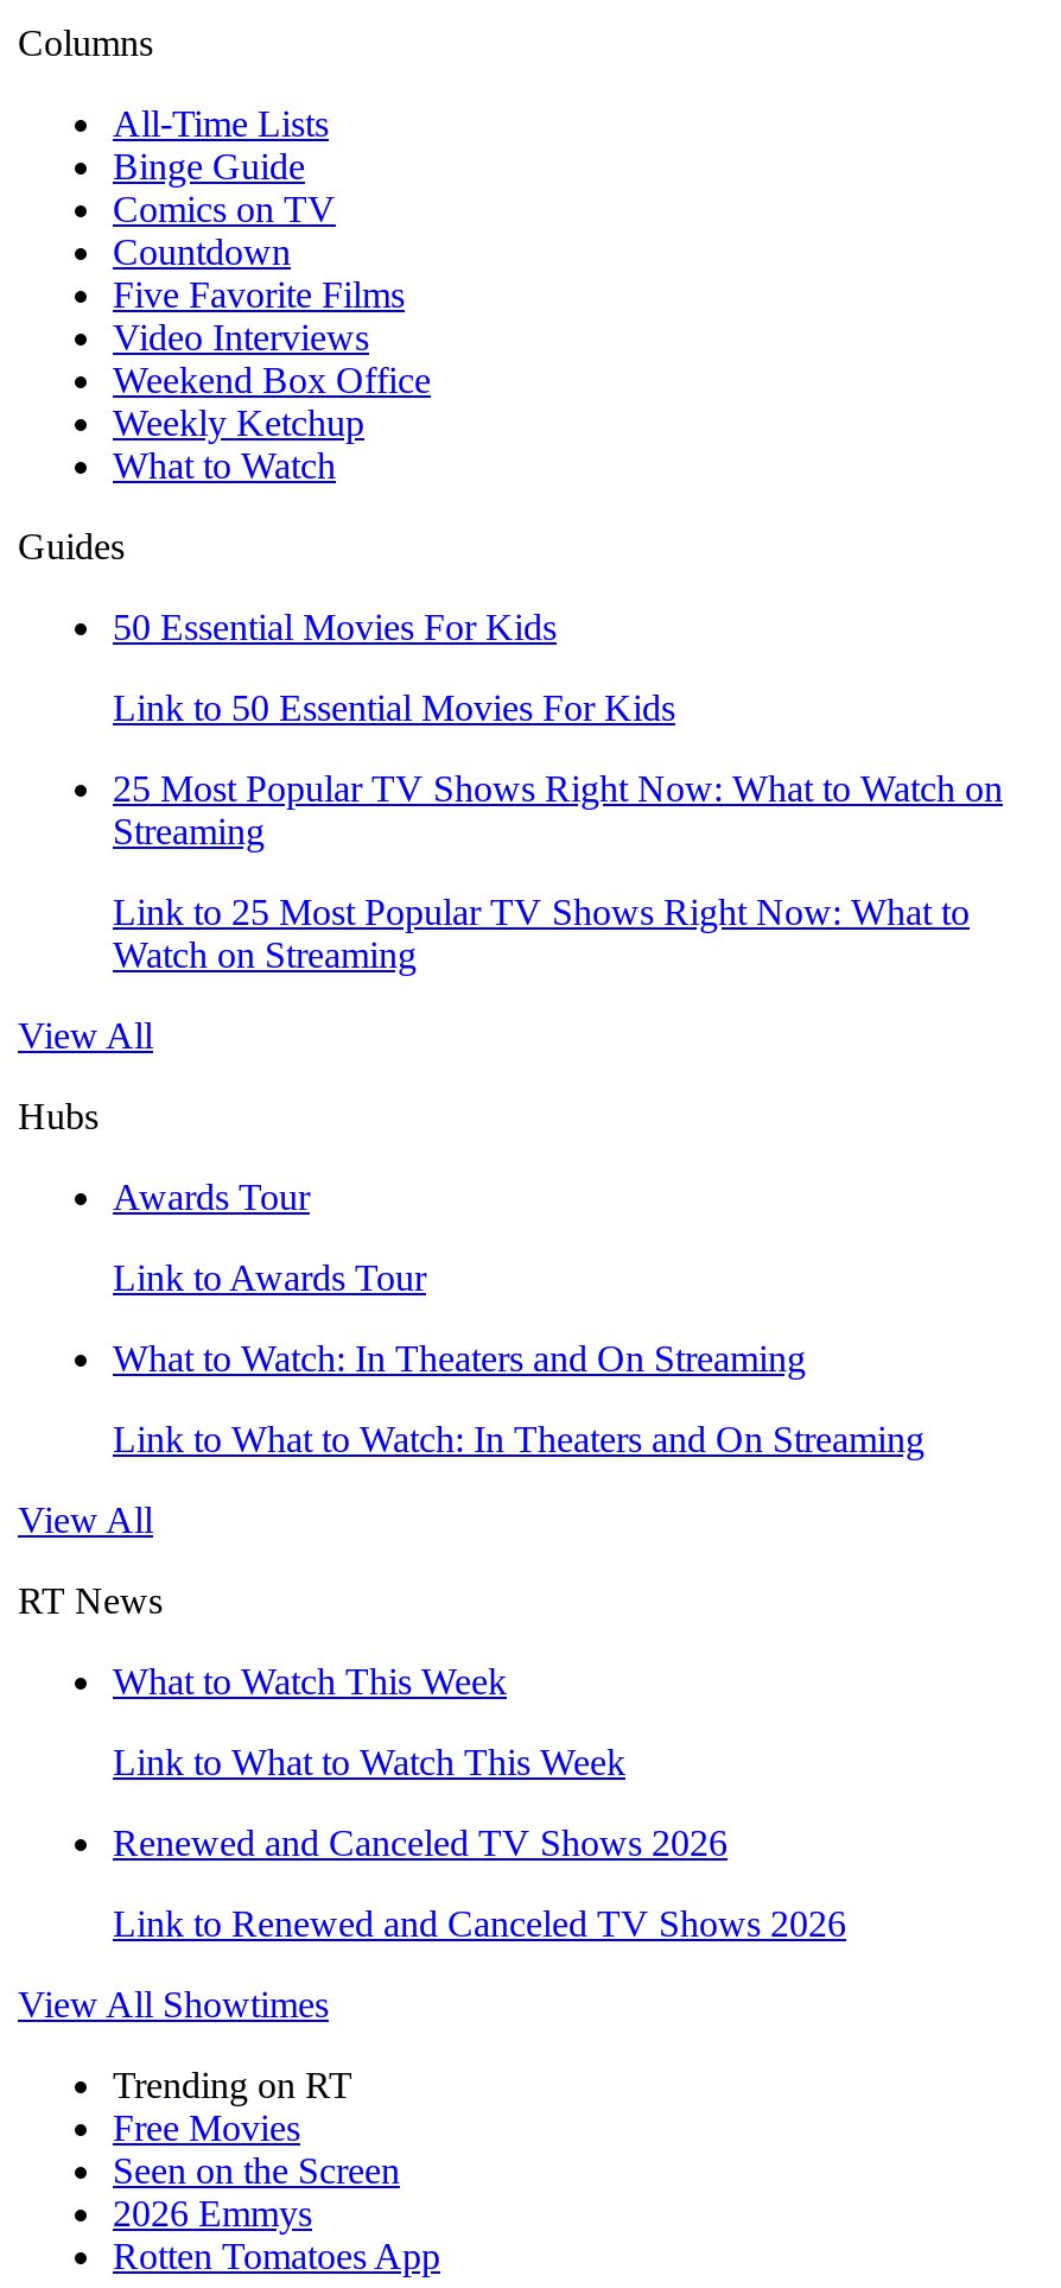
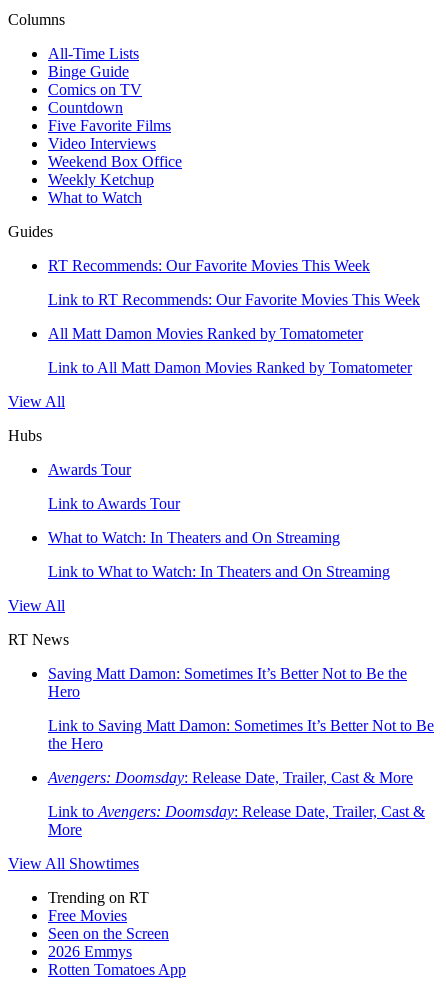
- 50 Essential Movies For Kids
+ RT Recommends: Our Favorite Movies This Week

- Link to 50 Essential Movies For Kids
+ Link to RT Recommends: Our Favorite Movies This Week

- 25 Most Popular TV Shows Right Now: What to Watch on
- Streaming
+ All Matt Damon Movies Ranked by Tomatometer

- Link to 25 Most Popular TV Shows Right Now: What to
- Watch on Streaming
+ Link to All Matt Damon Movies Ranked by Tomatometer

moved up: View All | Hubs | Awards Tour | Link to Awards Tour | What to Watch: In Theaters and On Streaming | Link to What to Watch: In Theaters and On Streaming | View All | RT News

- What to Watch This Week
+ Saving Matt Damon: Sometimes It’s Better Not to Be the
+ Hero

- Link to What to Watch This Week
+ Link to Saving Matt Damon: Sometimes It’s Better Not to Be
+ the Hero

- Renewed and Canceled TV Shows 2026
+ Avengers: Doomsday: Release Date, Trailer, Cast & More

- Link to Renewed and Canceled TV Shows 2026
+ Link to Avengers: Doomsday: Release Date, Trailer, Cast &
+ More
